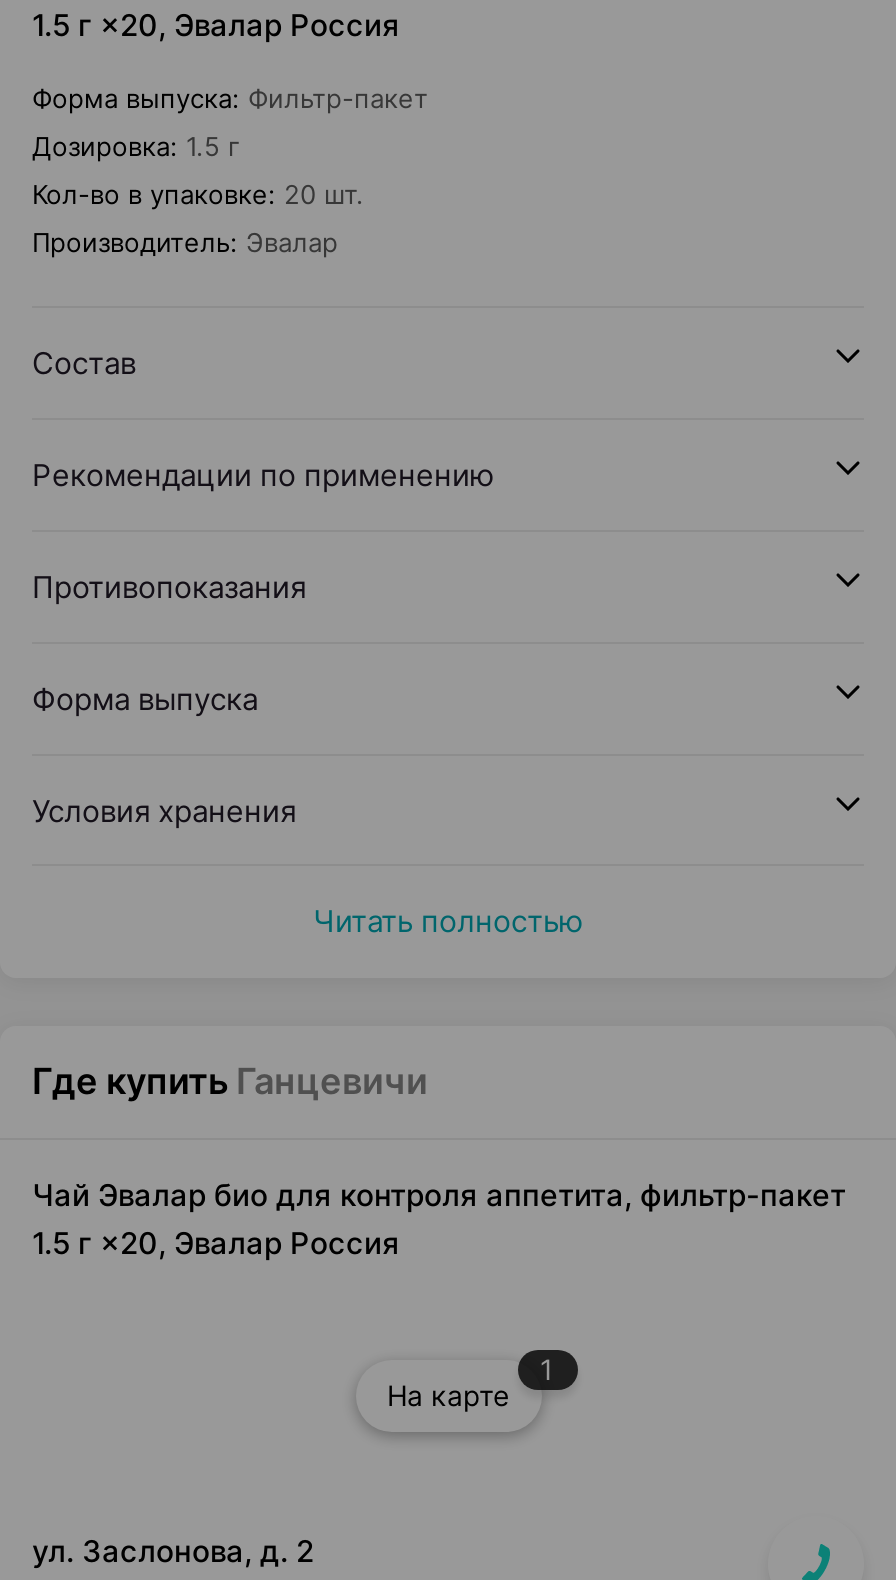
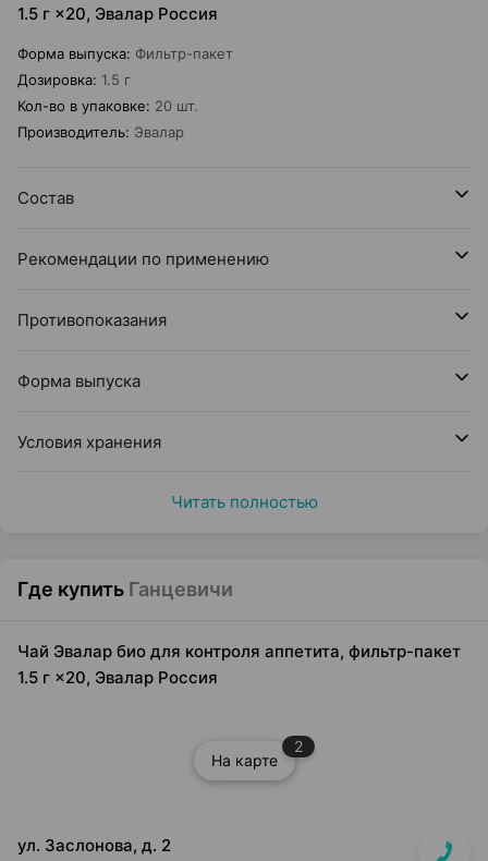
- 1
+ 2
